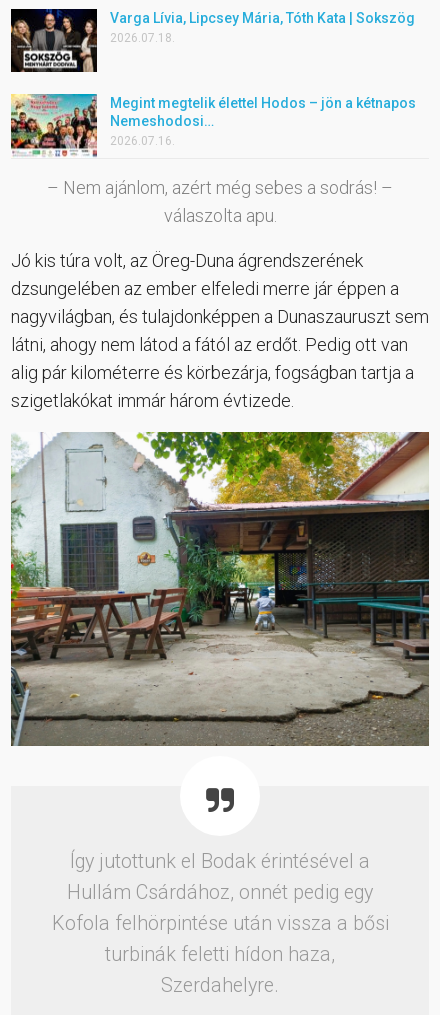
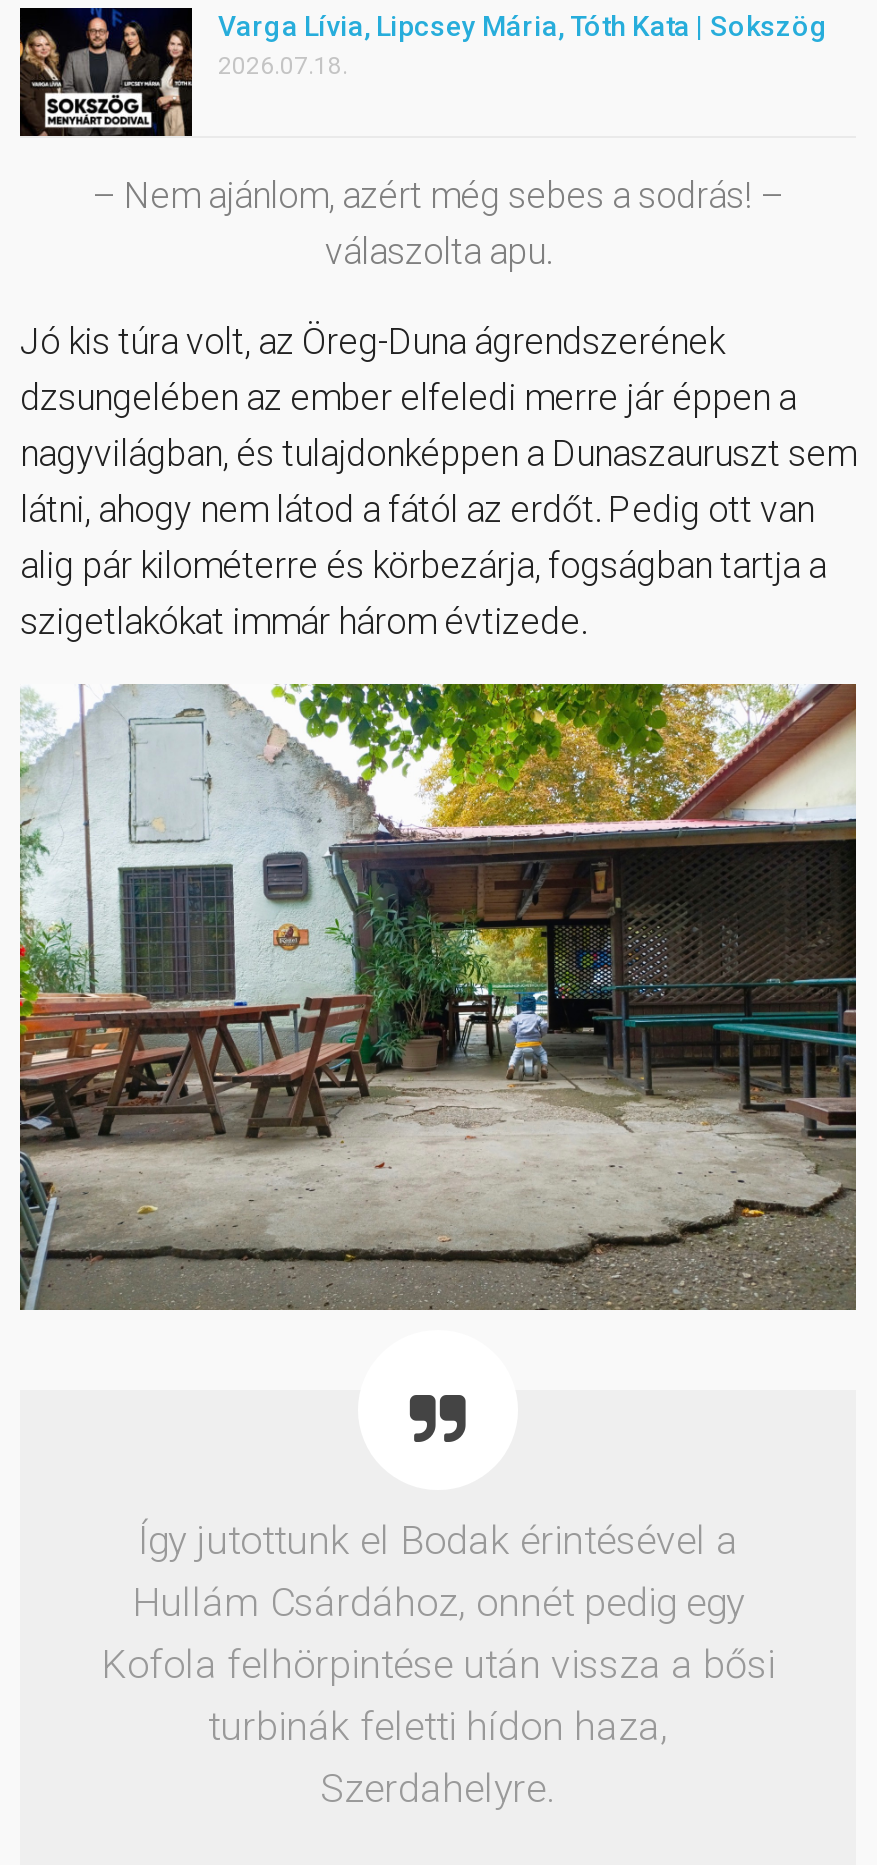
- [image]
- Megint megtelik élettel Hodos – jön a kétnapos
- Nemeshodosi…
- 2026.07.16.
